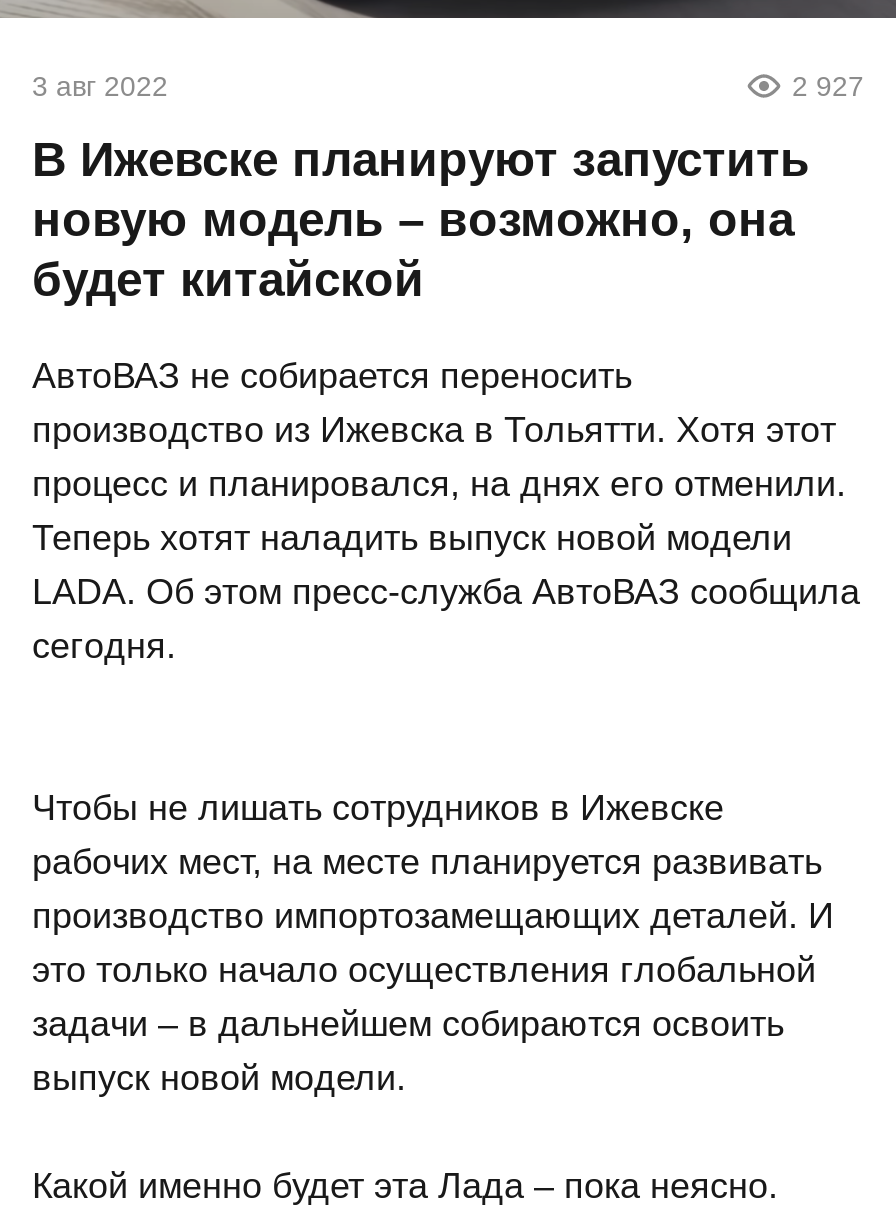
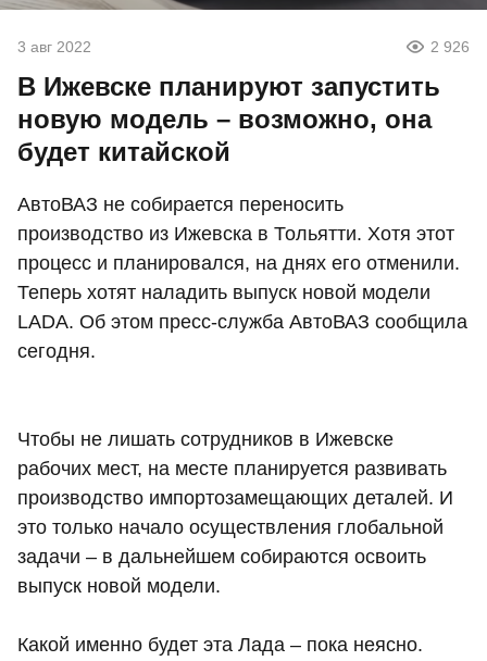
- 2 927
+ 2 926
